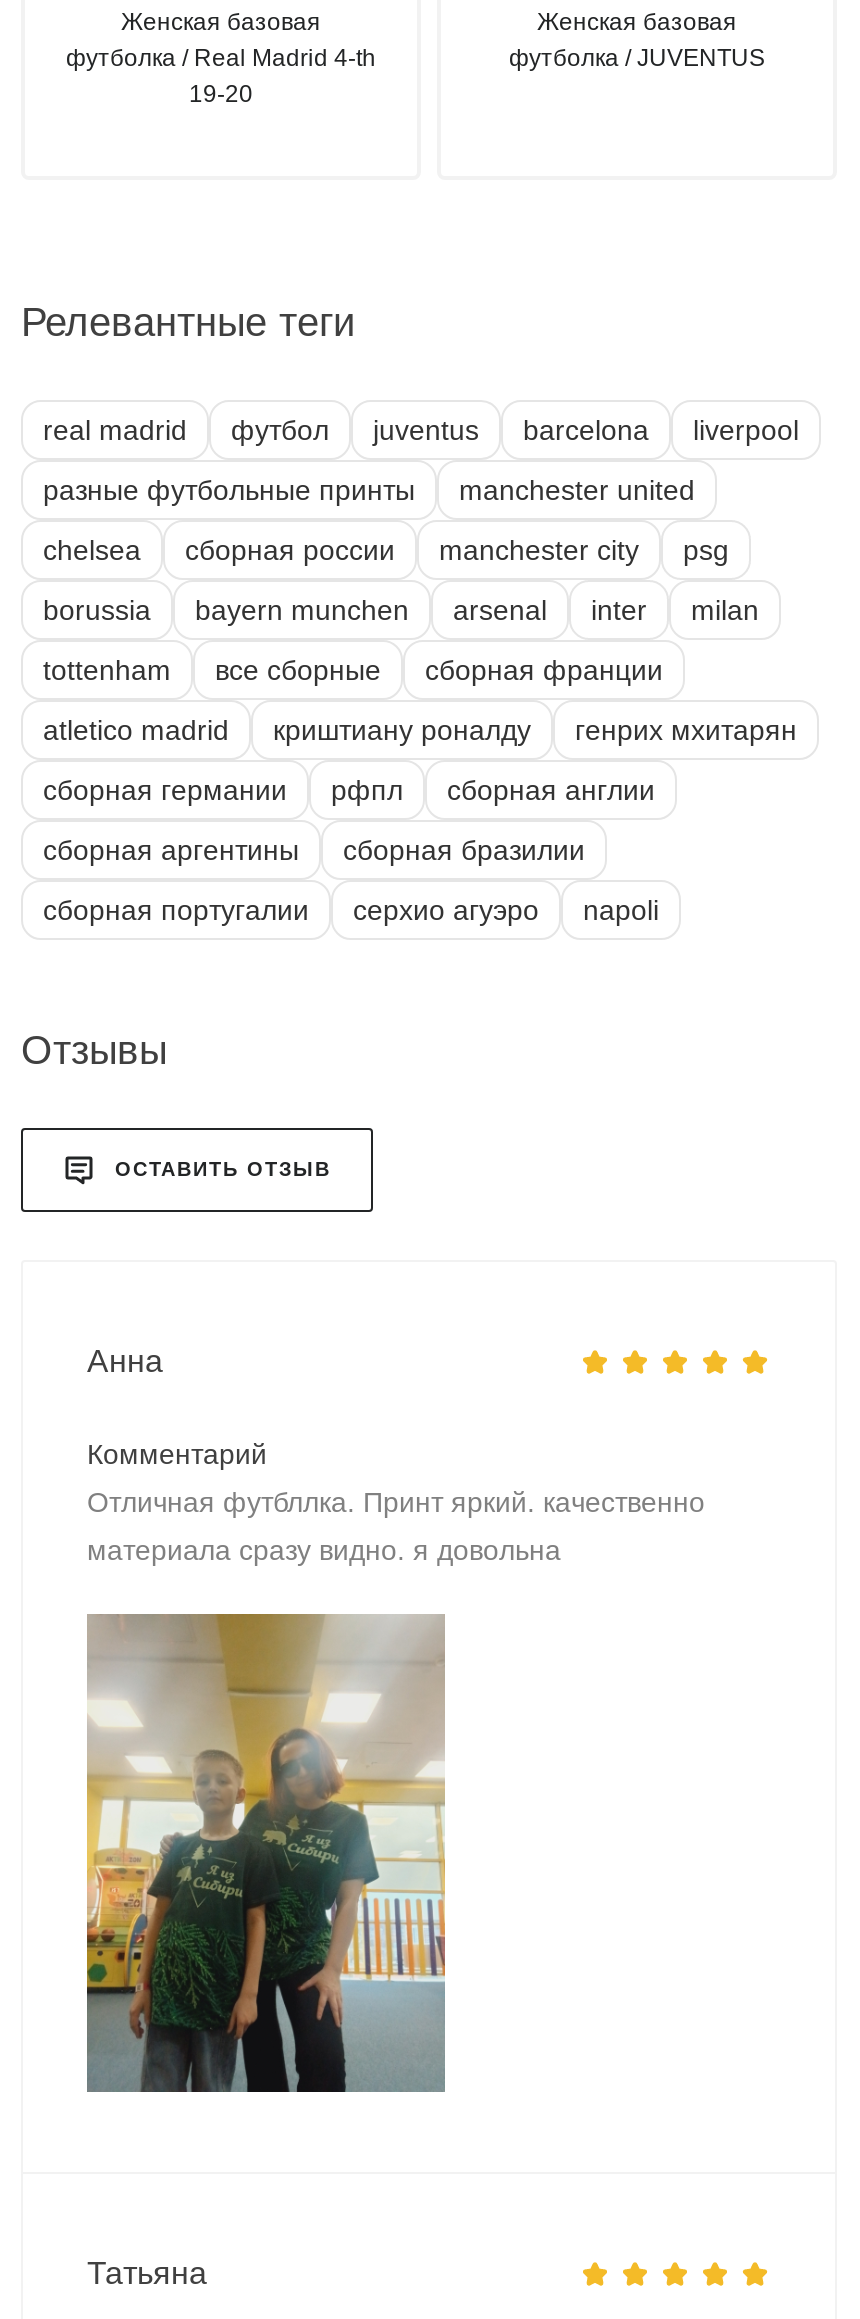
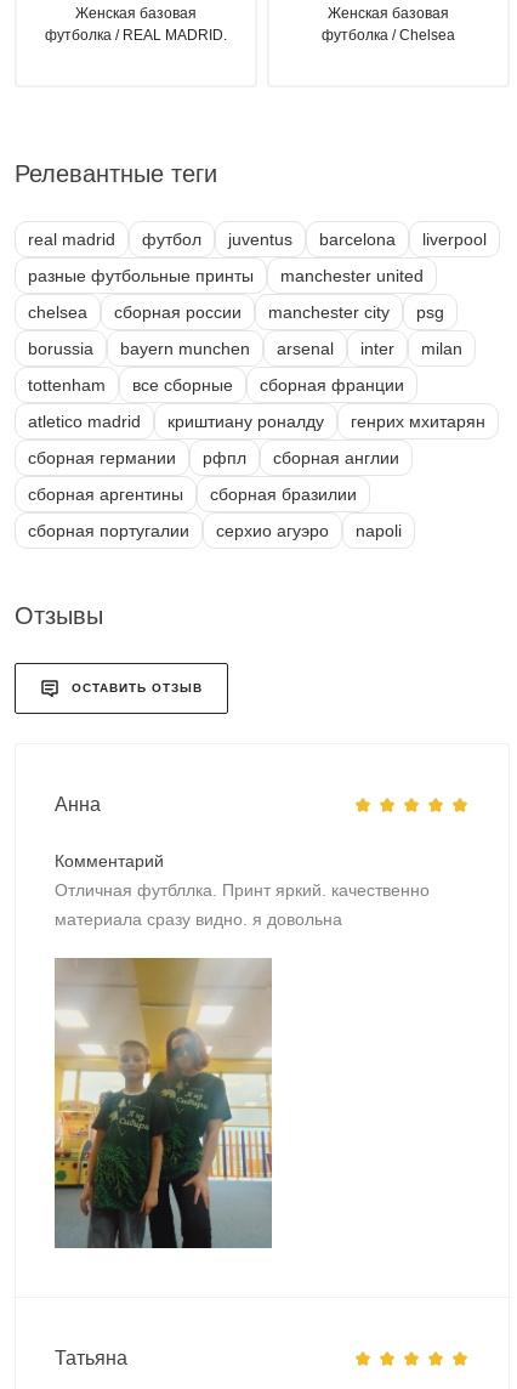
- футболка / Real Madrid 4-th
- 19-20
+ футболка / REAL MADRID.

- футболка / JUVENTUS
+ футболка / Chelsea
